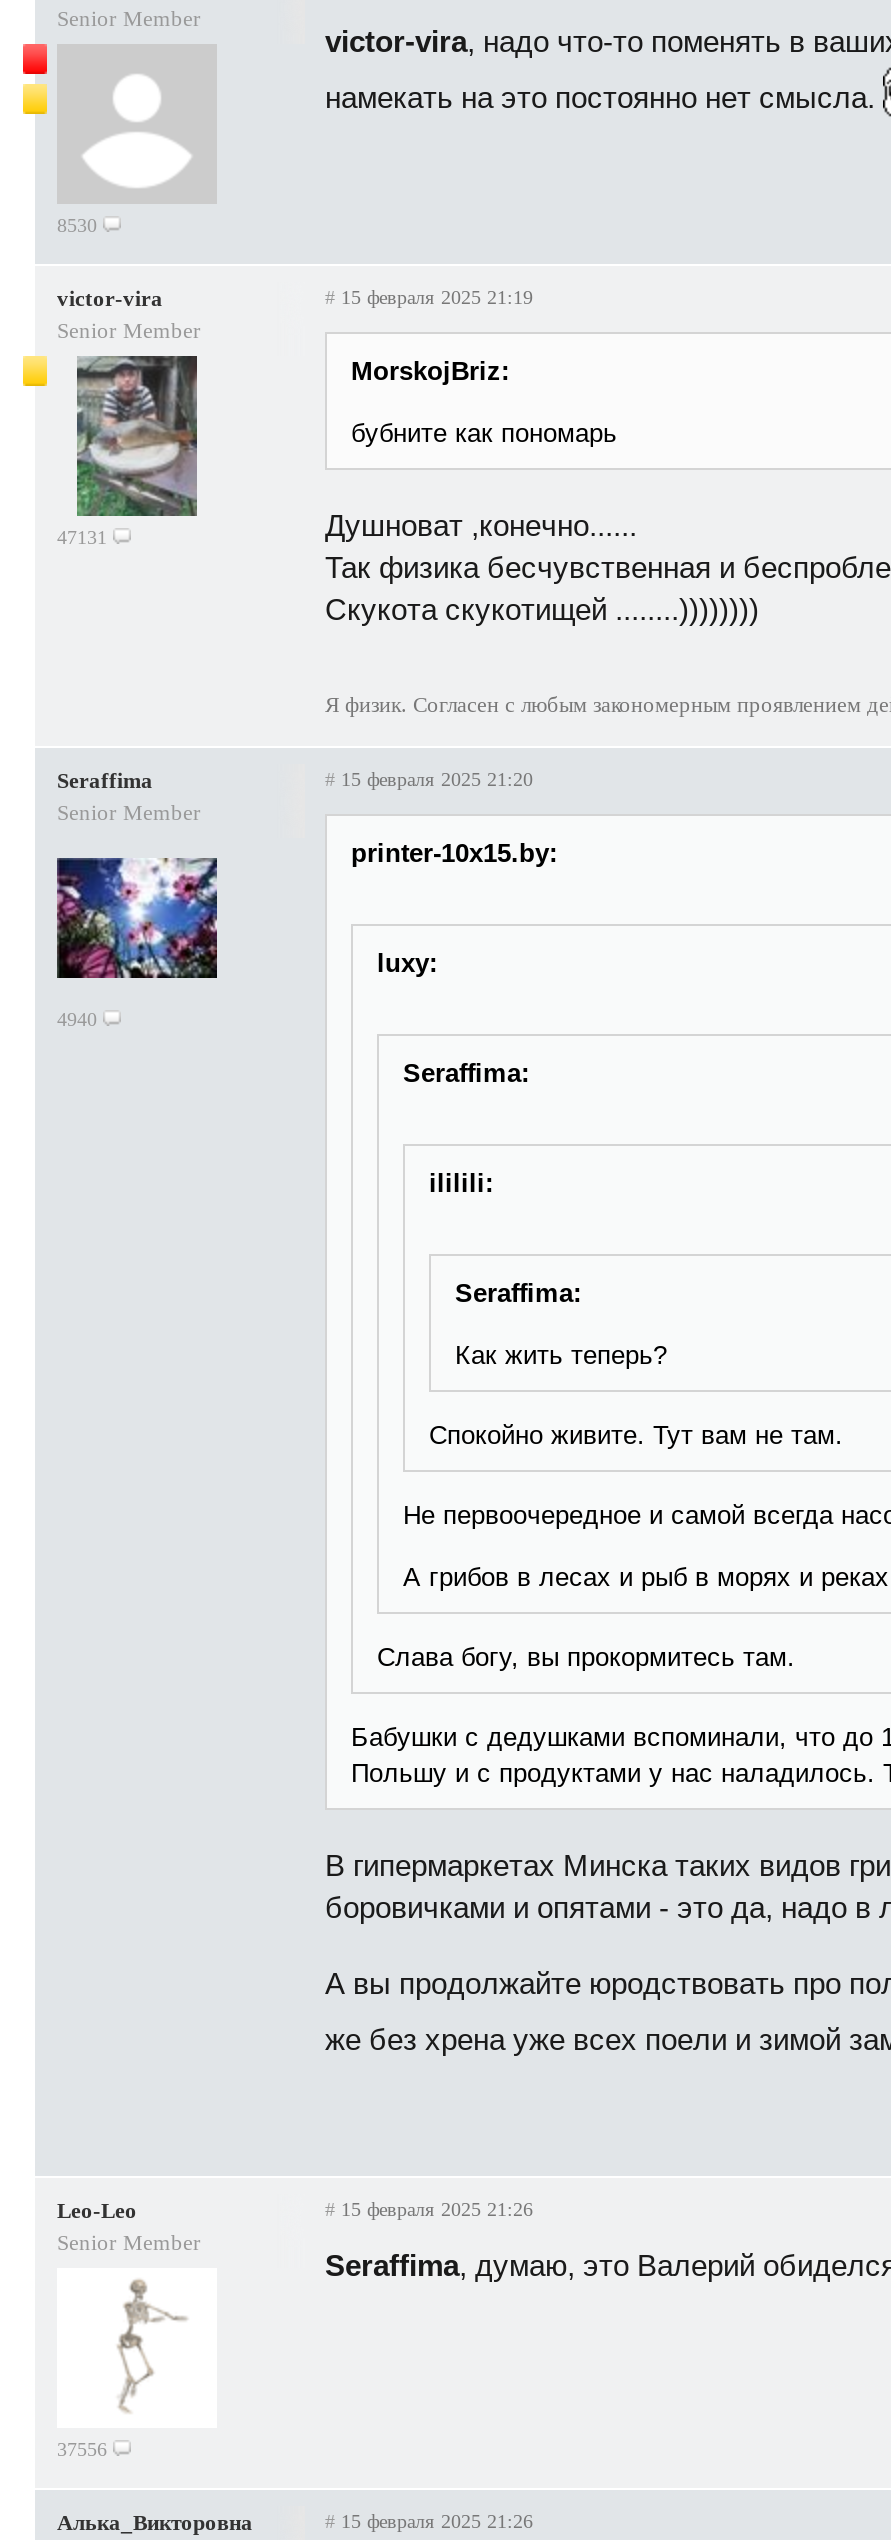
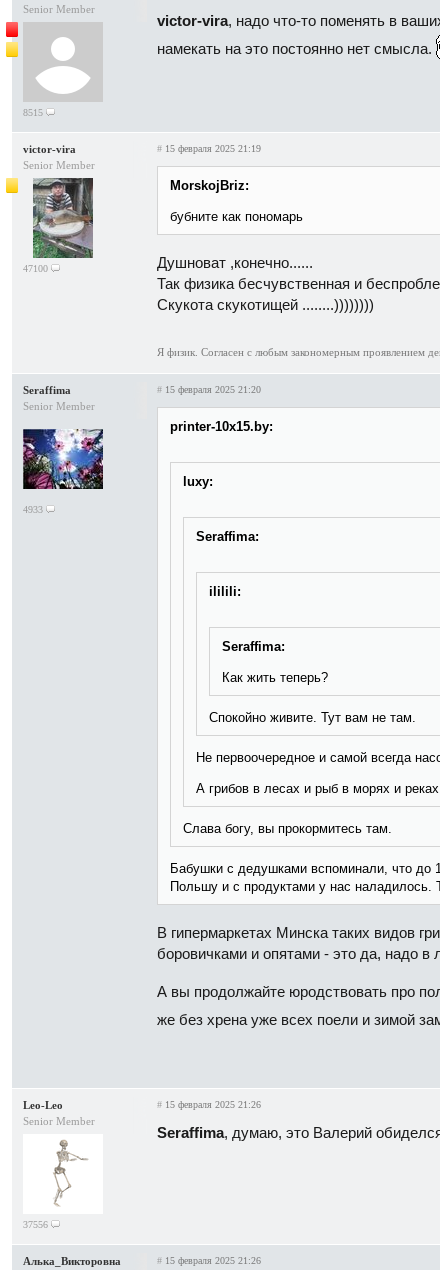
- 8530
+ 8515

- 47131
+ 47100

- 4940
+ 4933
